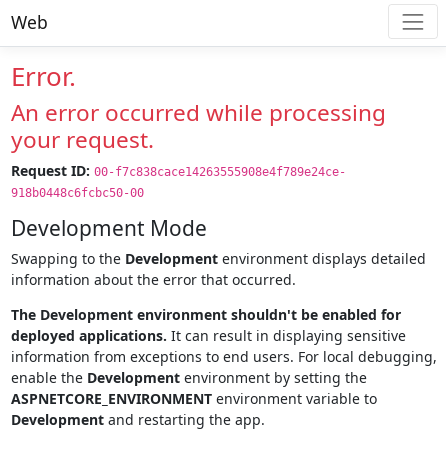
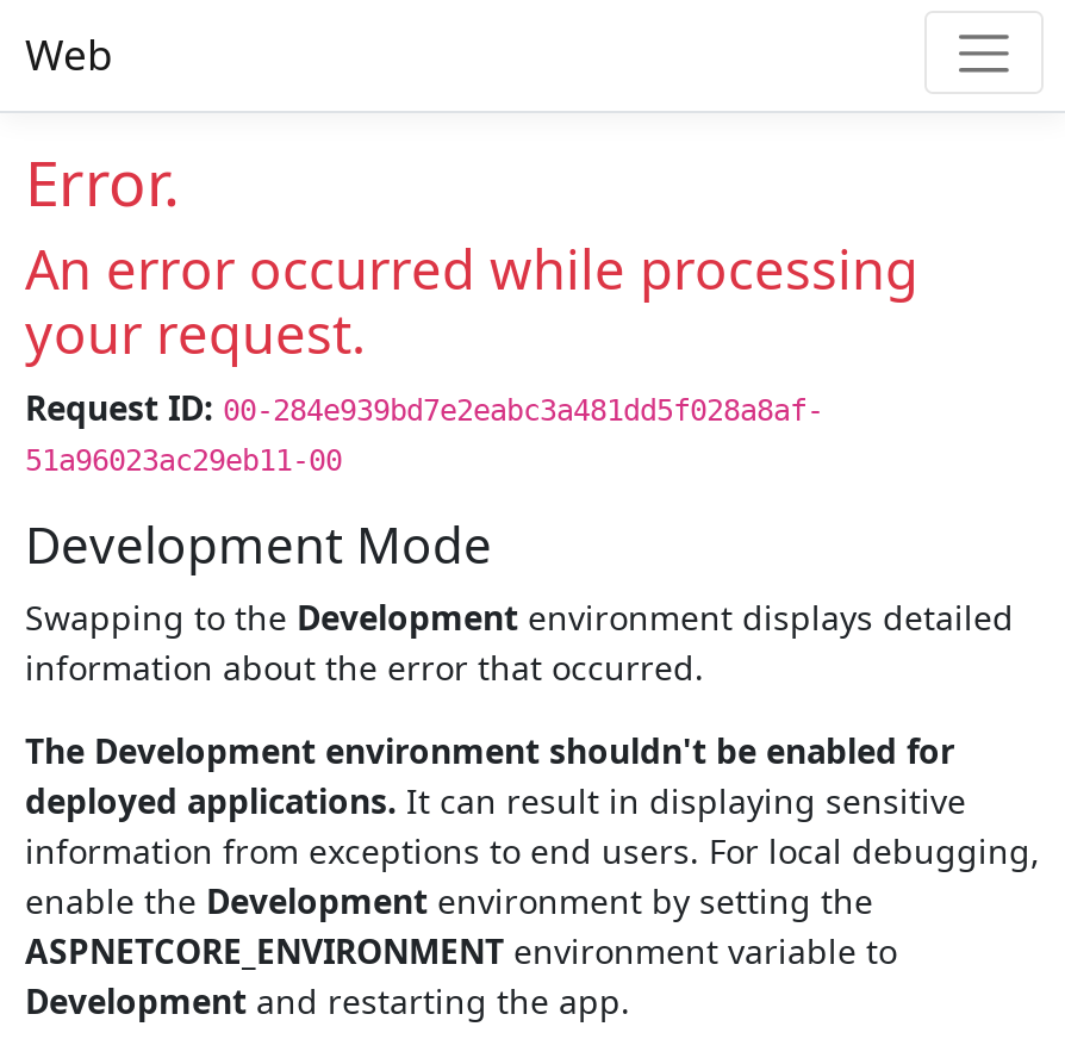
- Request ID: 00-f7c838cace14263555908e4f789e24ce-
- 918b0448c6fcbc50-00
+ Request ID: 00-284e939bd7e2eabc3a481dd5f028a8af-
+ 51a96023ac29eb11-00
